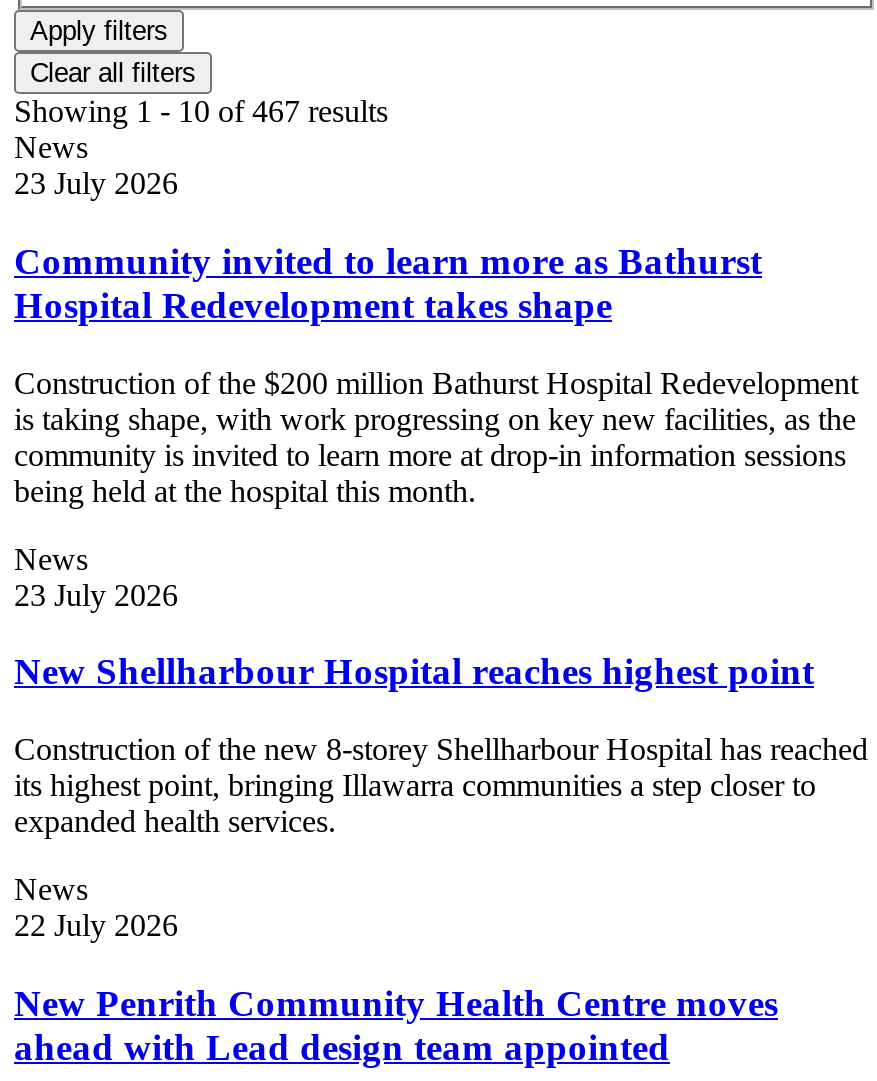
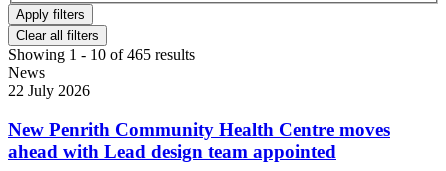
- Showing 1 - 10 of 467 results
- News
- 23 July 2026
- Community invited to learn more as Bathurst
- Hospital Redevelopment takes shape
- Construction of the $200 million Bathurst Hospital Redevelopment
- is taking shape, with work progressing on key new facilities, as the
- community is invited to learn more at drop-in information sessions
- being held at the hospital this month.
- News
- 23 July 2026
- New Shellharbour Hospital reaches highest point
- Construction of the new 8-storey Shellharbour Hospital has reached
- its highest point, bringing Illawarra communities a step closer to
- expanded health services.
+ Showing 1 - 10 of 465 results
